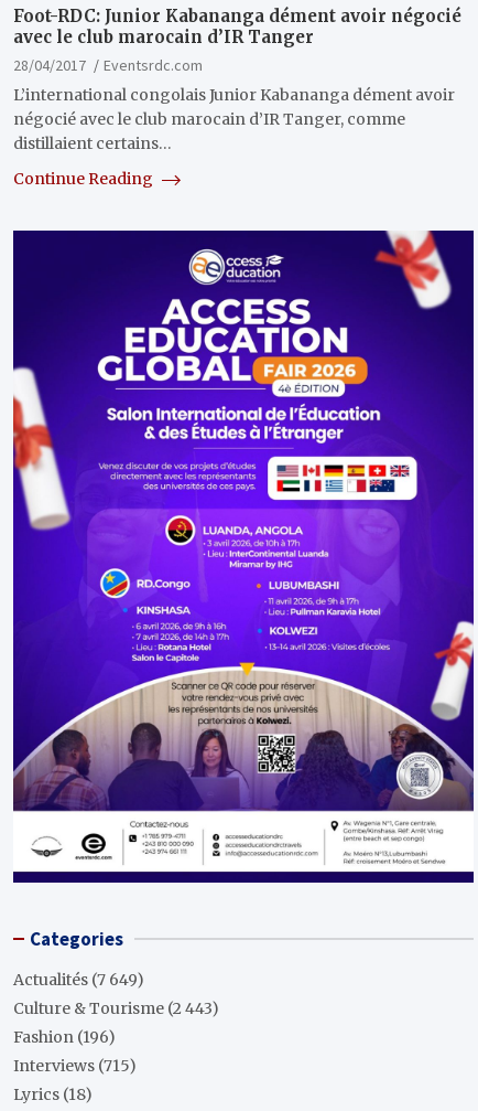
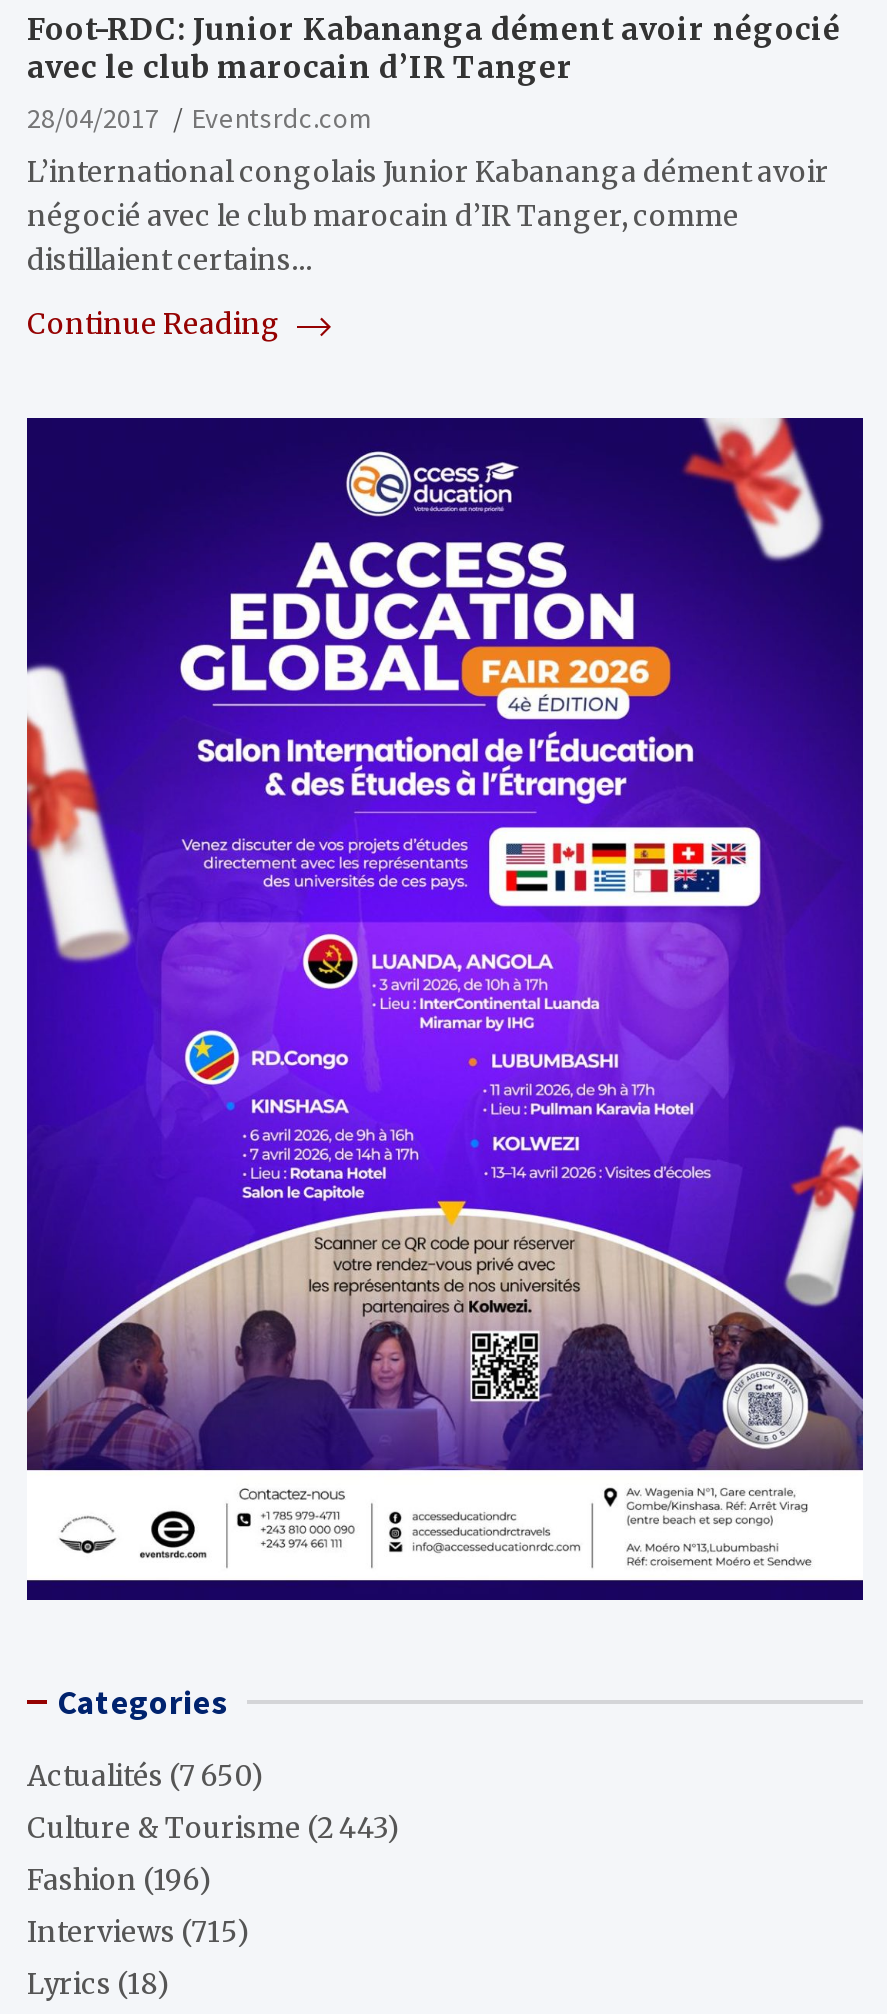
- Actualités (7 649)
+ Actualités (7 650)
